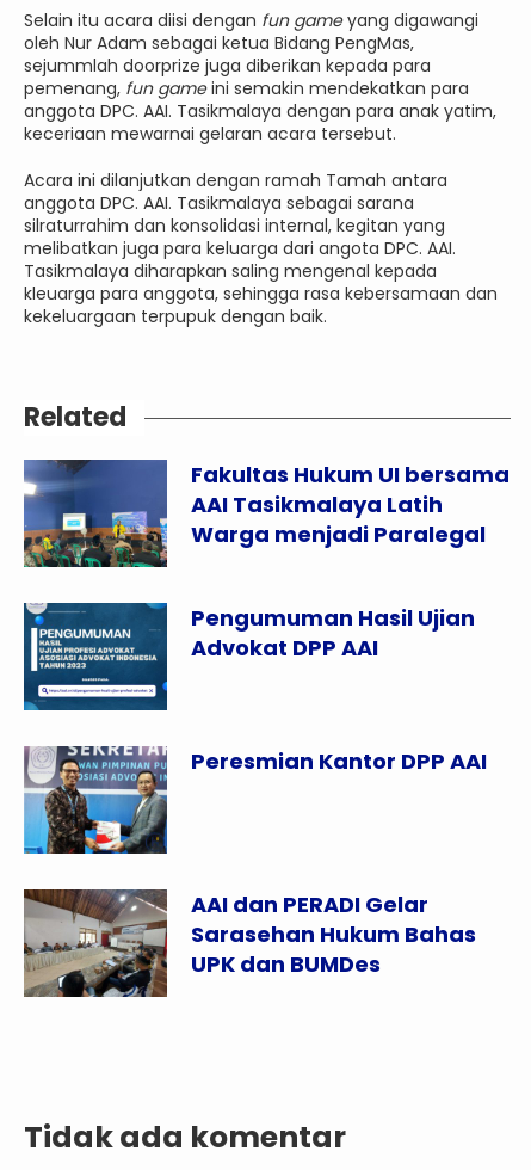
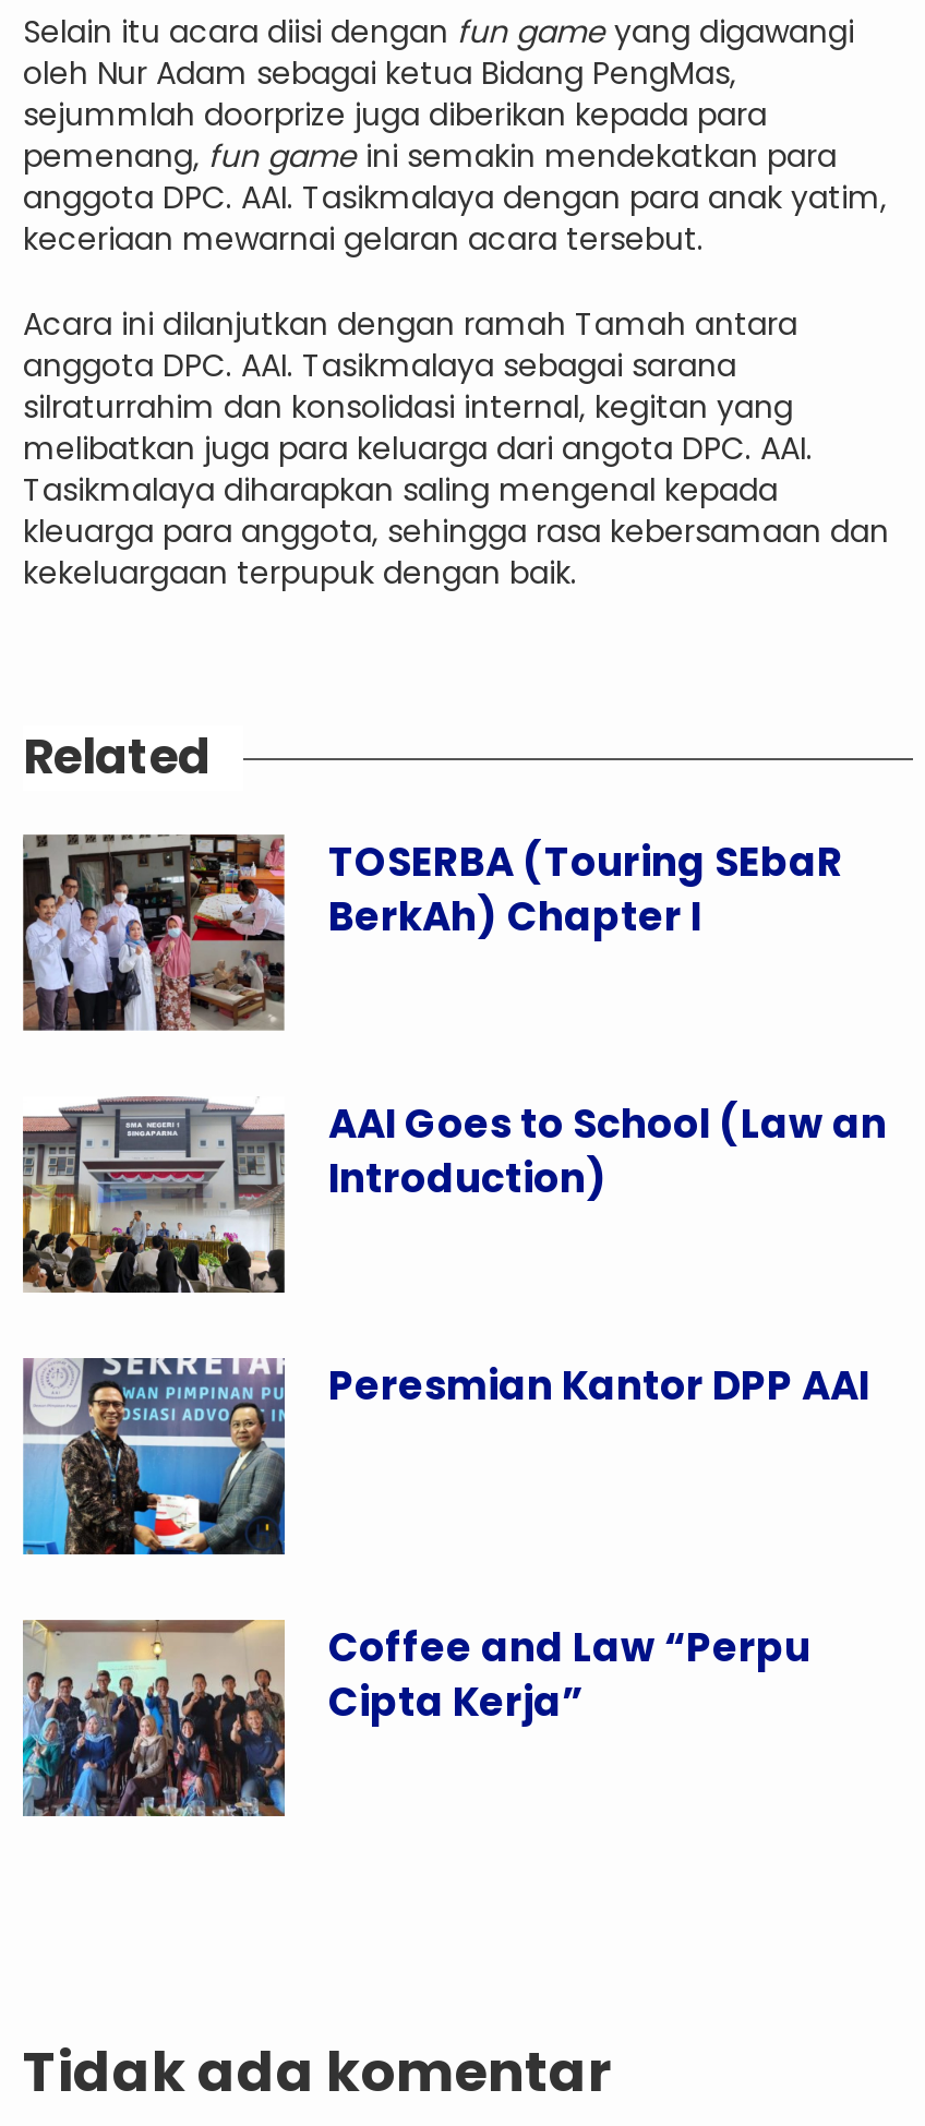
- [image]
- Fakultas Hukum UI bersama
- AAI Tasikmalaya Latih
- Warga menjadi Paralegal
+ [image]
+ TOSERBA (Touring SEbaR
+ BerkAh) Chapter I

- [image]
- Pengumuman Hasil Ujian
- Advokat DPP AAI
+ [image]
+ AAI Goes to School (Law an
+ Introduction)

- [image]
- AAI dan PERADI Gelar
- Sarasehan Hukum Bahas
- UPK dan BUMDes
+ [image]
+ Coffee and Law “Perpu
+ Cipta Kerja”
